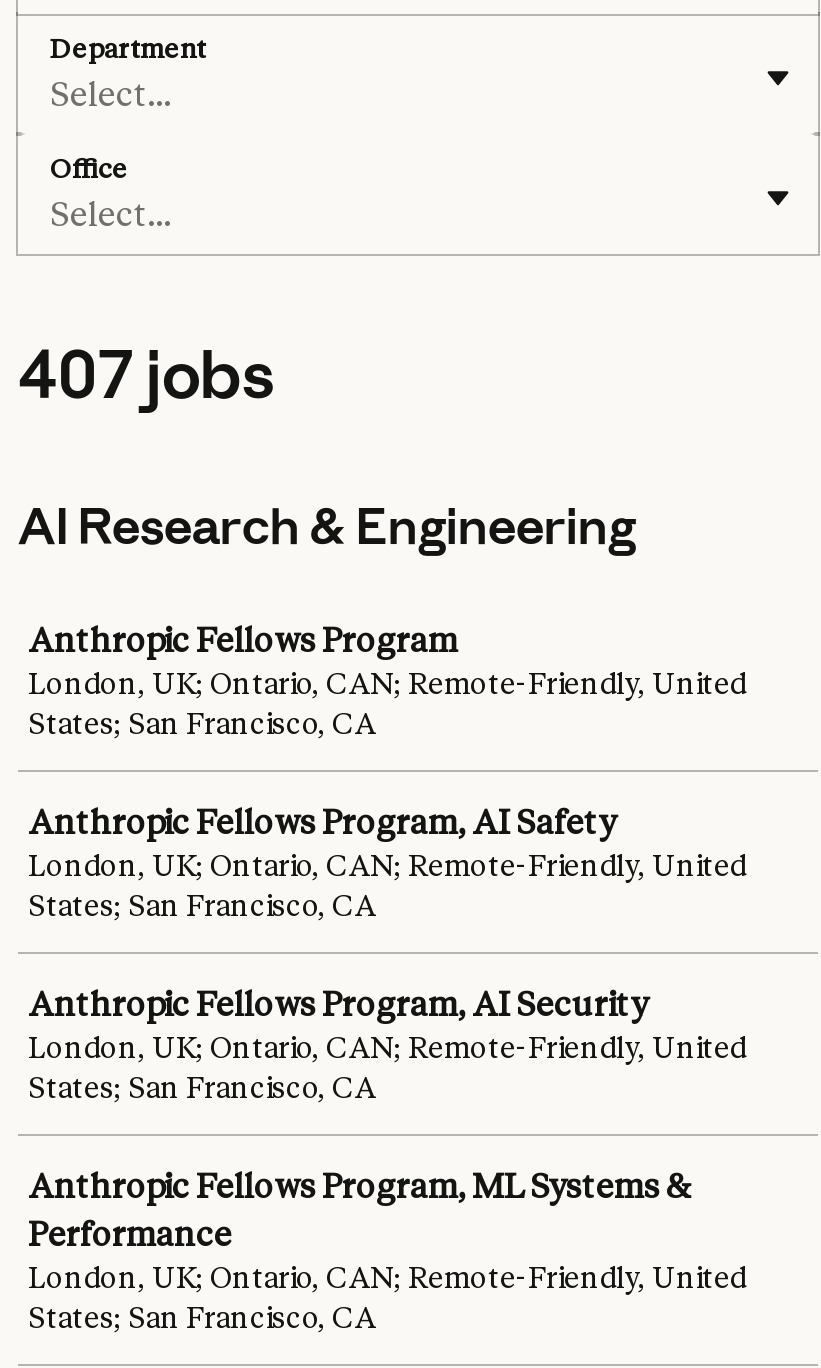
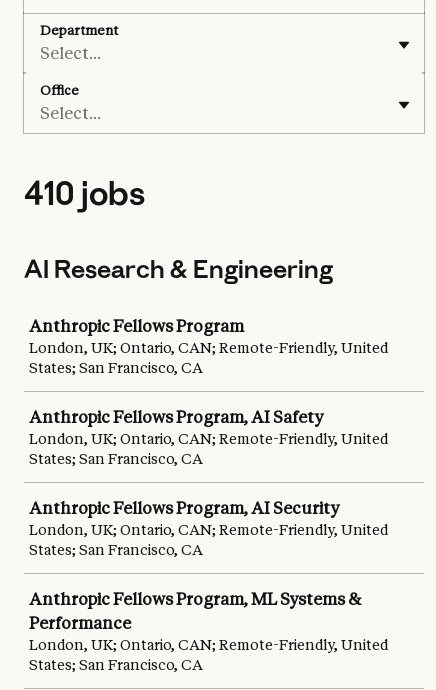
- 407 jobs
+ 410 jobs
